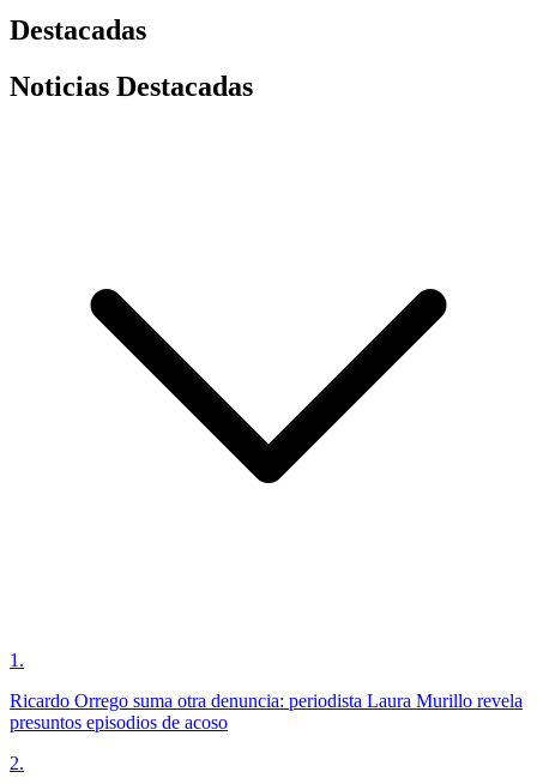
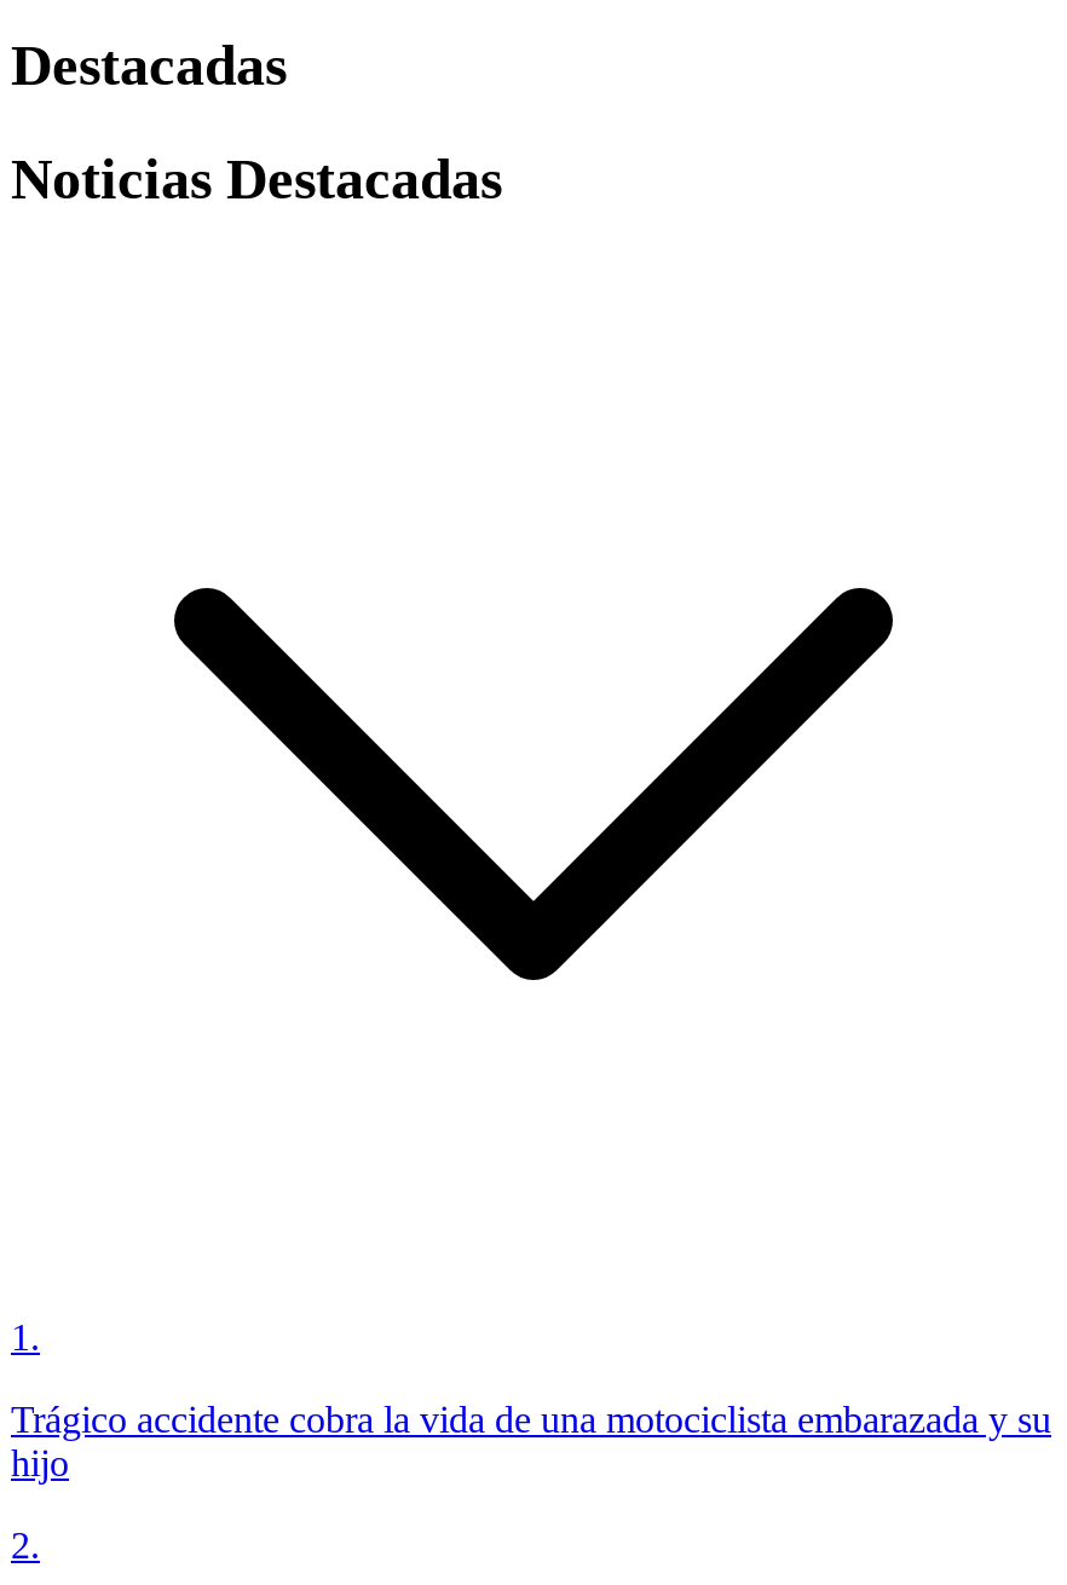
- Ricardo Orrego suma otra denuncia: periodista Laura Murillo revela
- presuntos episodios de acoso
+ Trágico accidente cobra la vida de una motociclista embarazada y su
+ hijo
